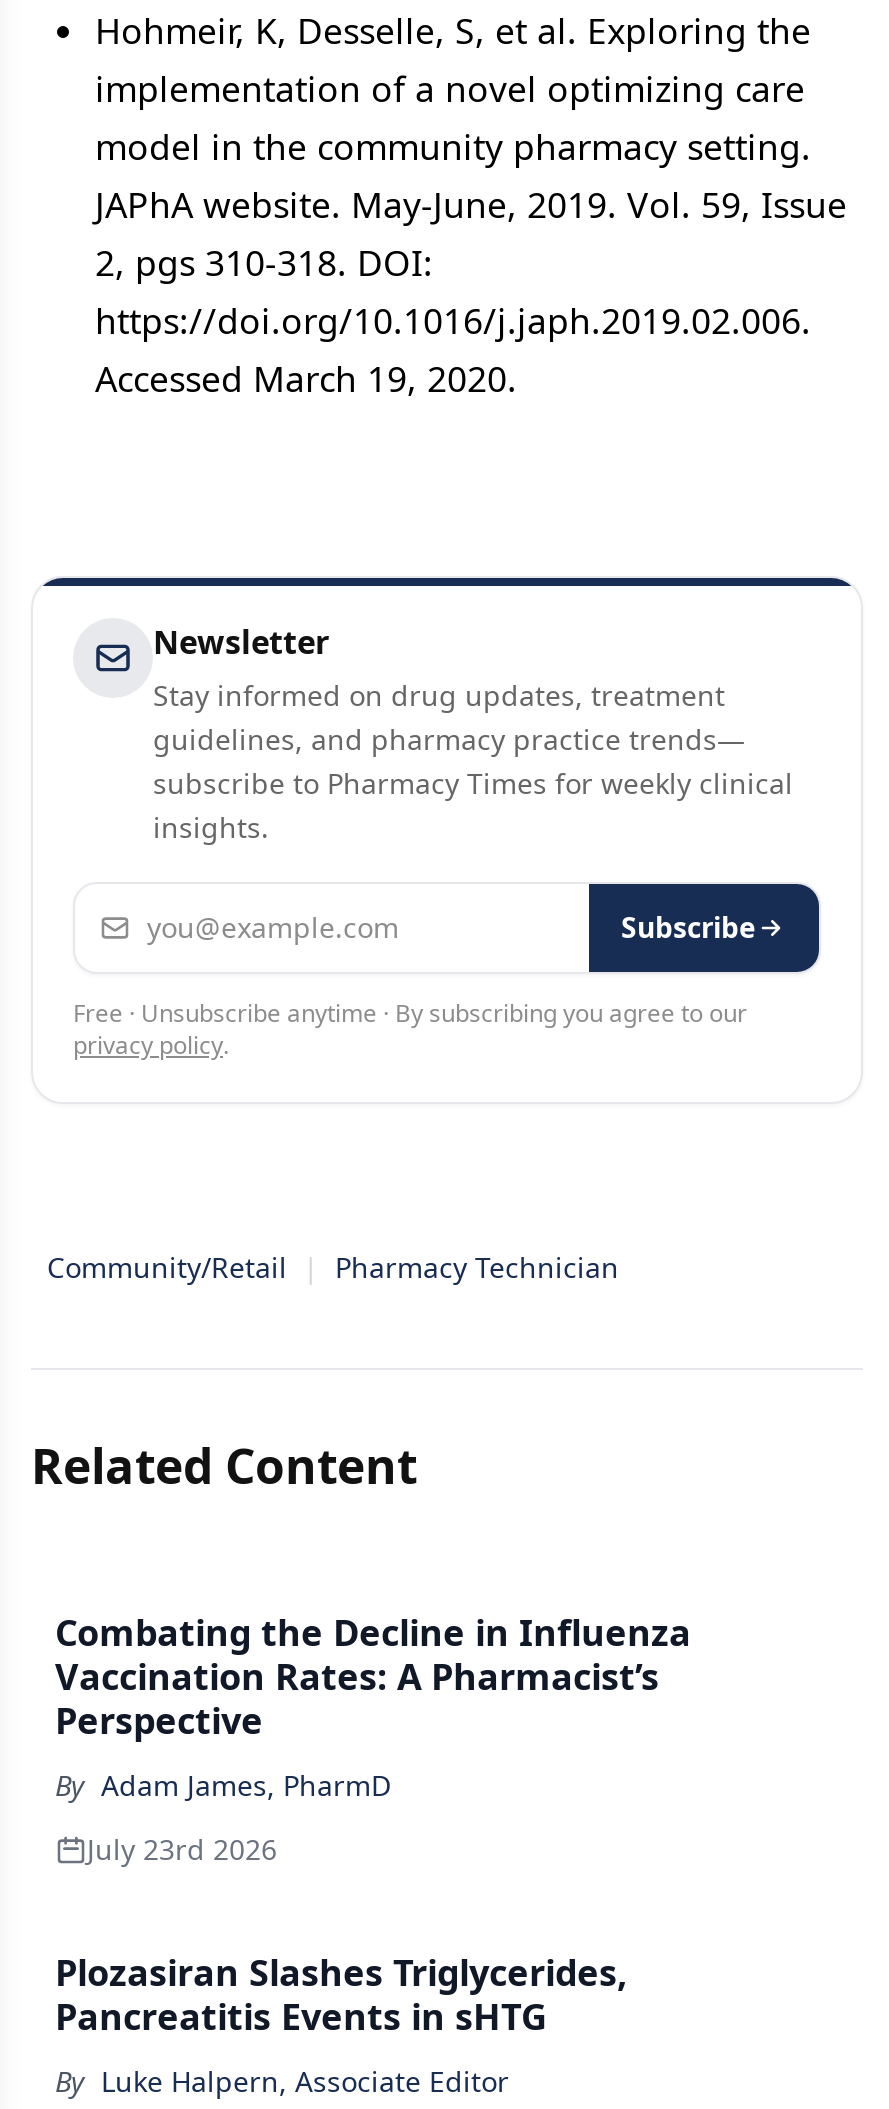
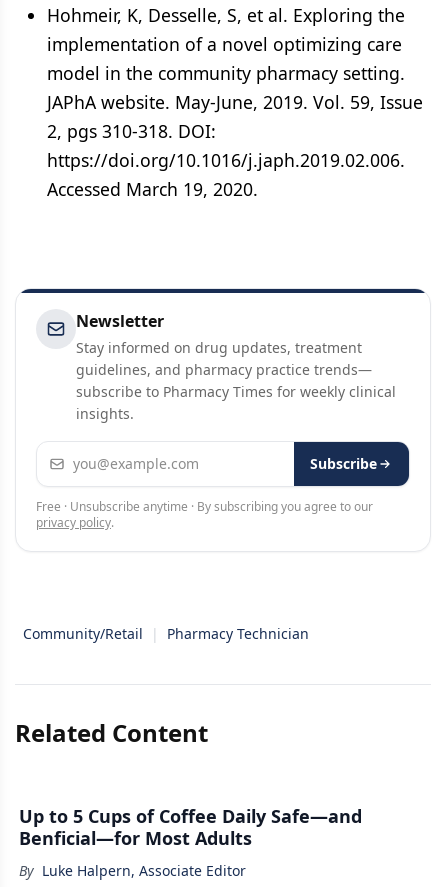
- Combating the Decline in Influenza
- Vaccination Rates: A Pharmacist’s
- Perspective
- By Adam James, PharmD
- July 23rd 2026
- Plozasiran Slashes Triglycerides,
- Pancreatitis Events in sHTG
+ Up to 5 Cups of Coffee Daily Safe—and
+ Benficial—for Most Adults
